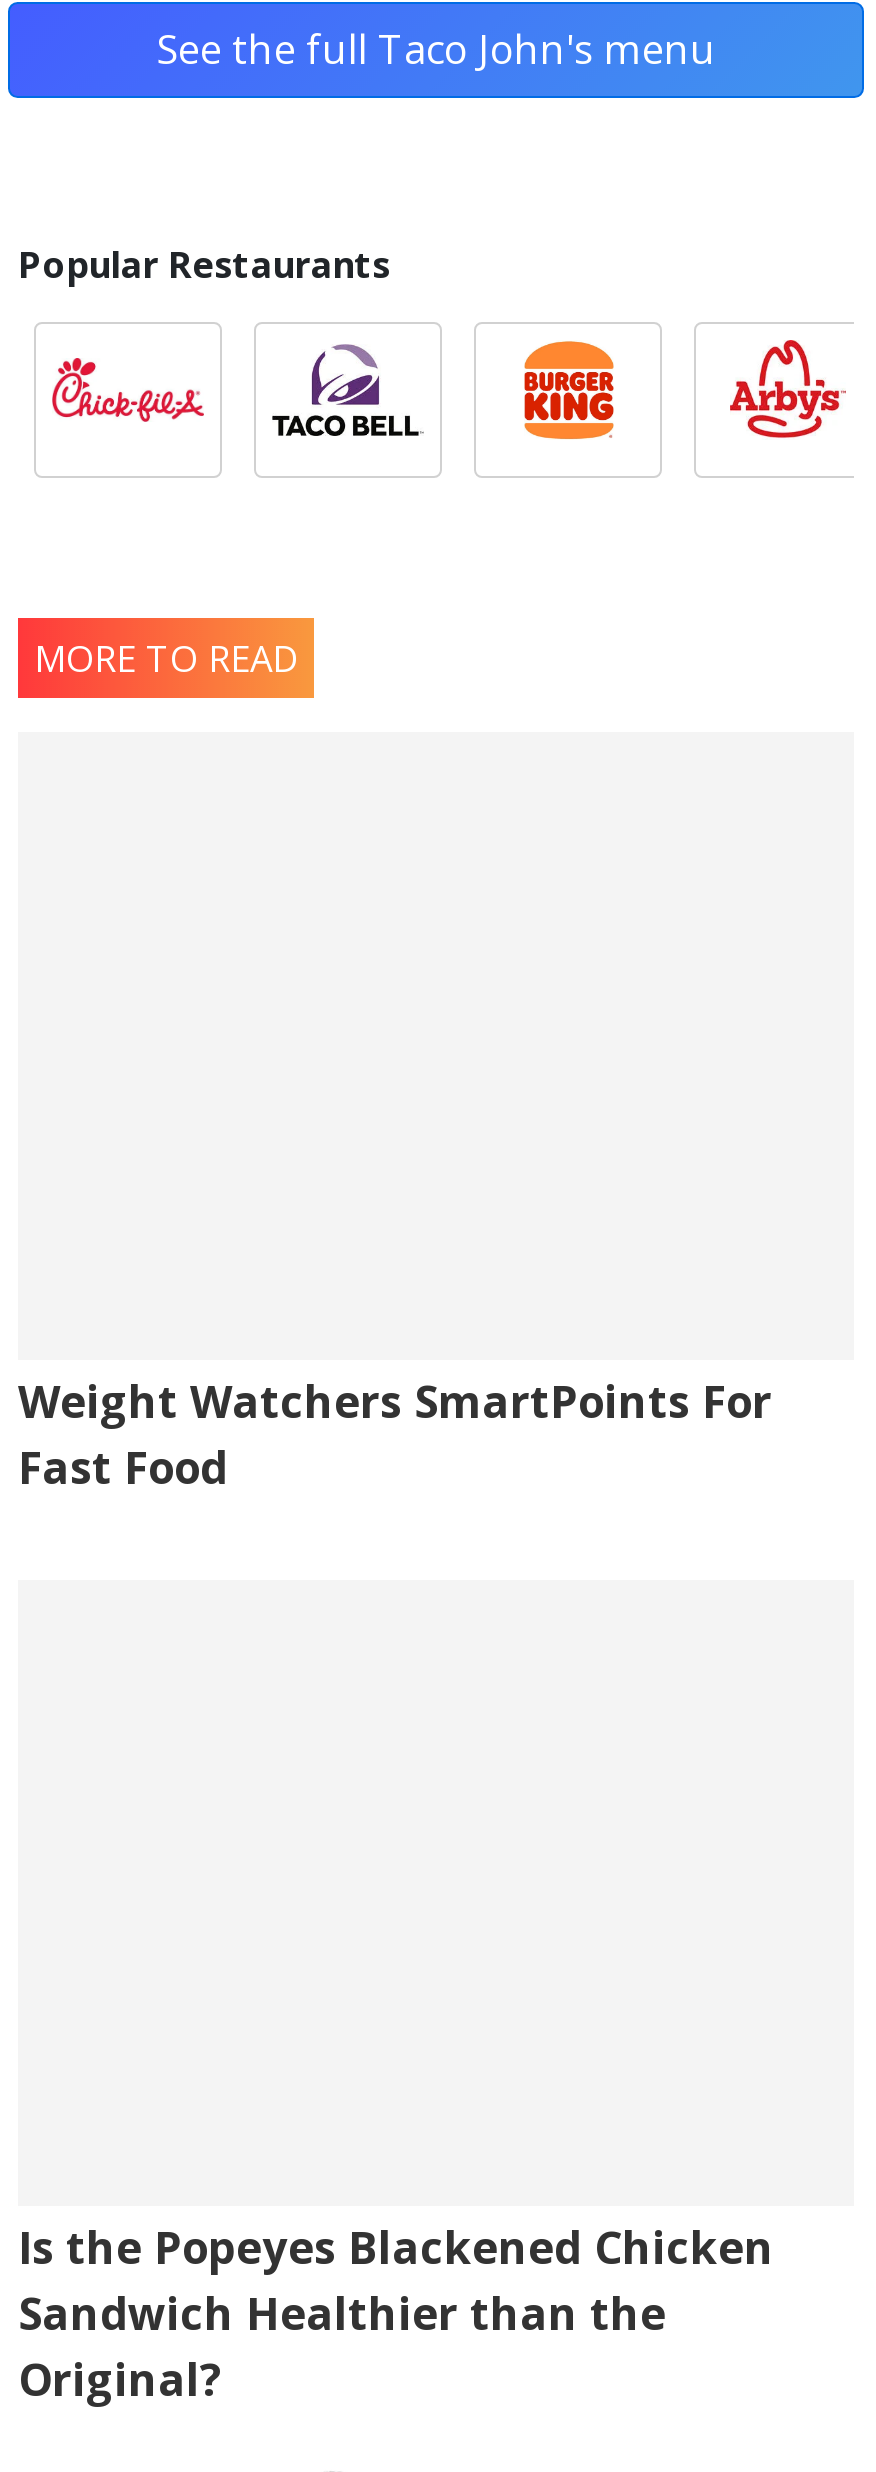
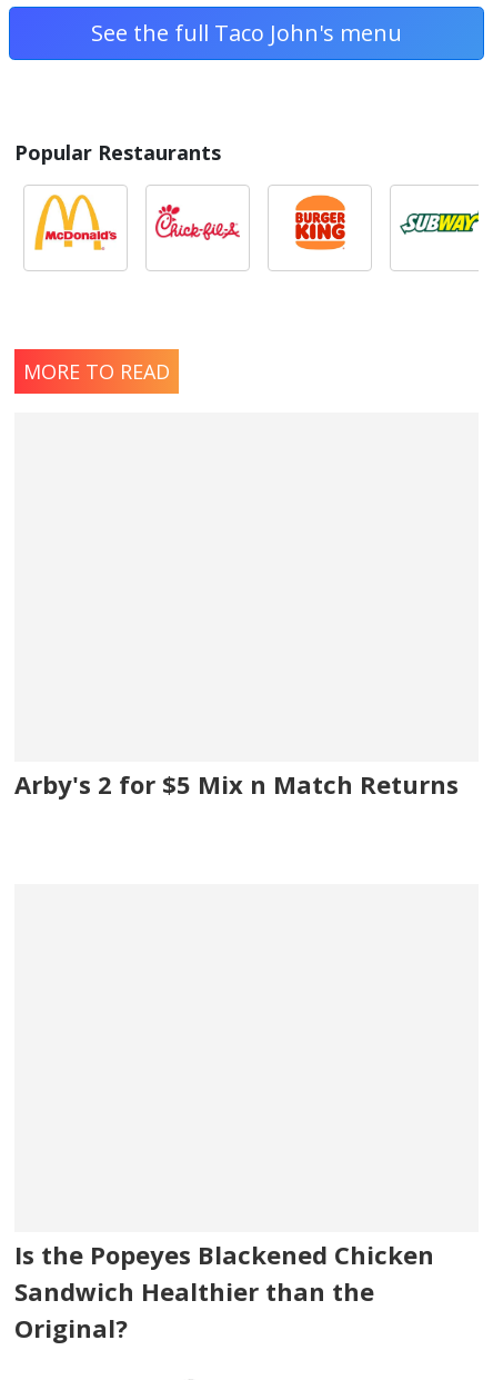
- [image]
+ [image]

- [image]
+ [image]

- [image]
+ [image]

- Weight Watchers SmartPoints For
- Fast Food
+ Arby's 2 for $5 Mix n Match Returns
